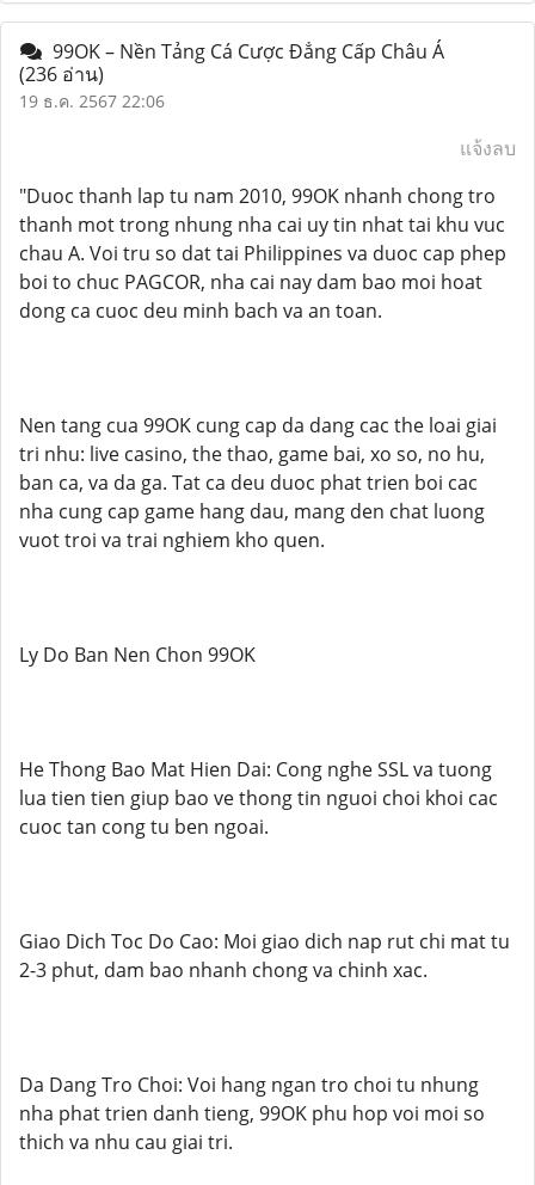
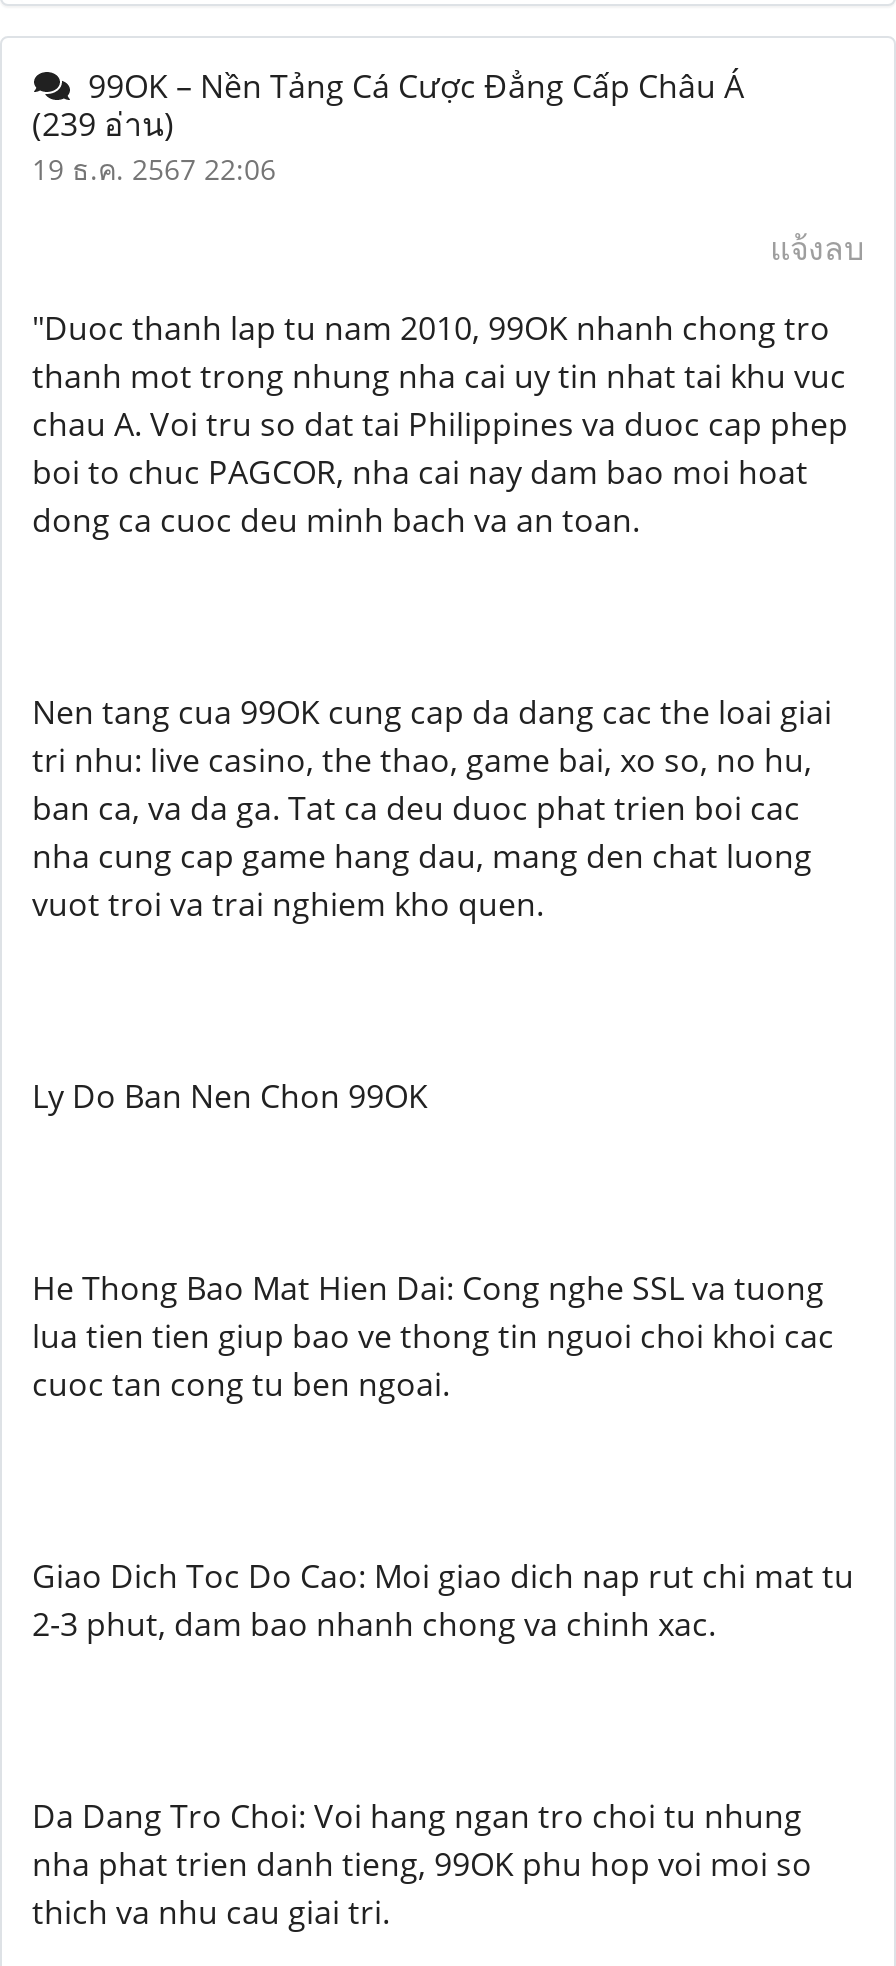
- (236 อ่าน)
+ (239 อ่าน)
